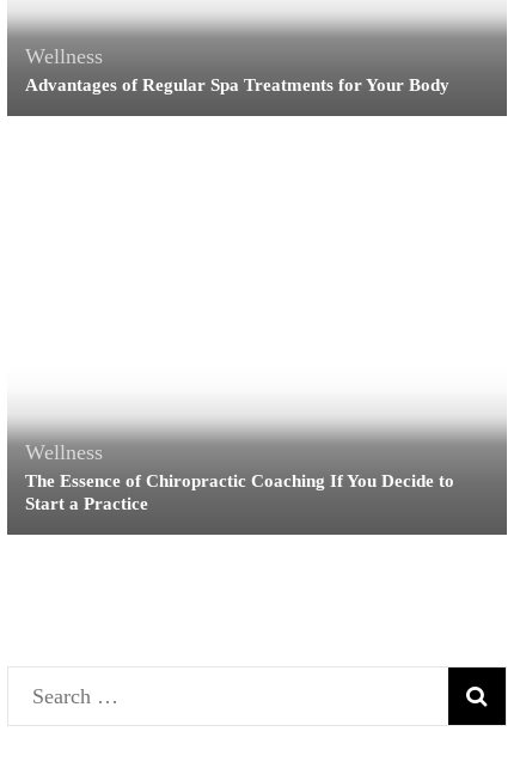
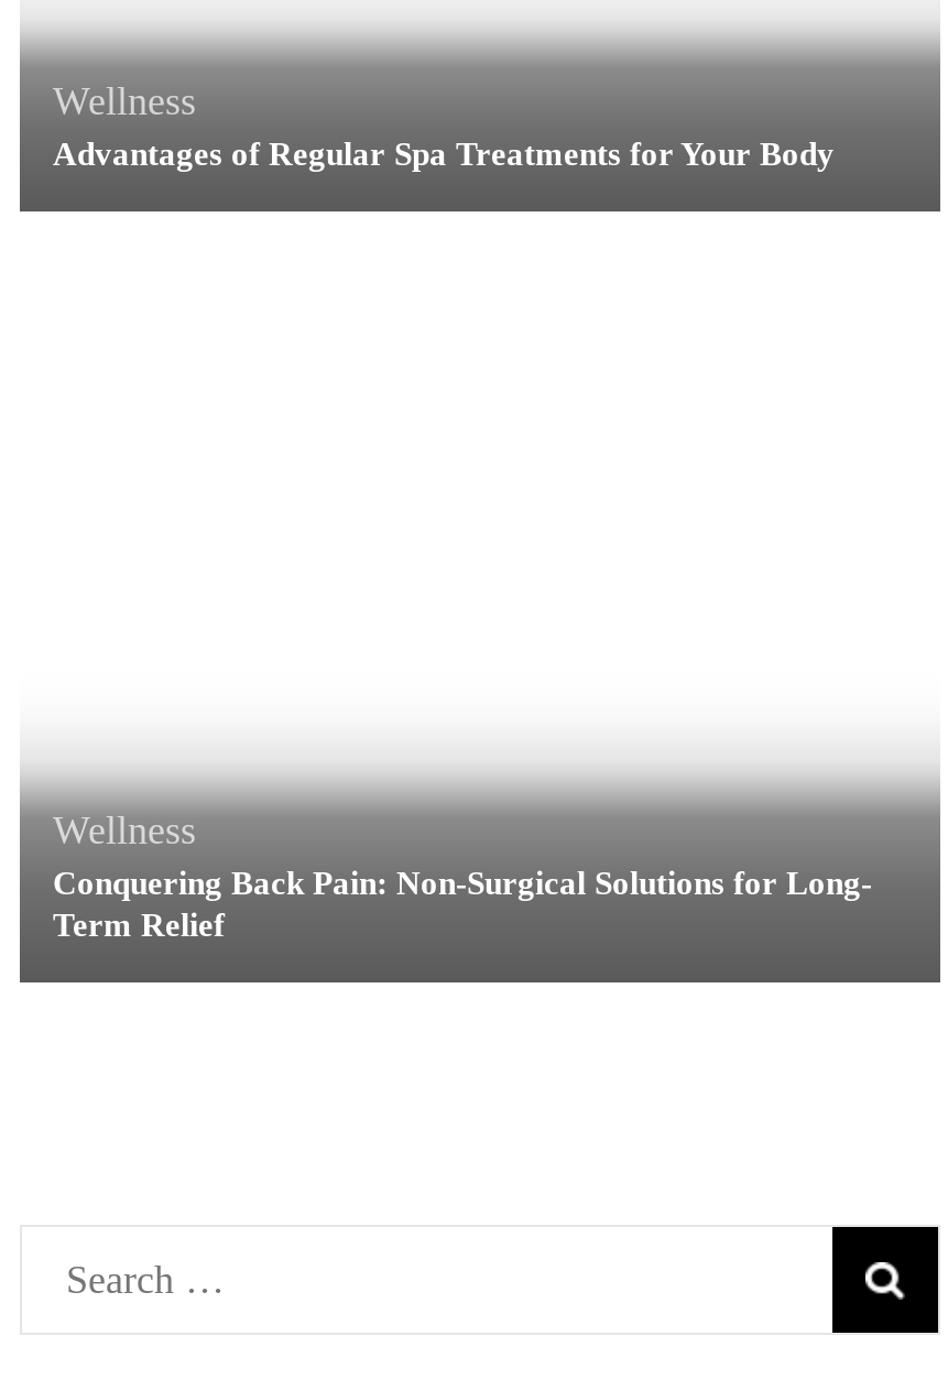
- The Essence of Chiropractic Coaching If You Decide to
- Start a Practice
+ Conquering Back Pain: Non-Surgical Solutions for Long-
+ Term Relief
